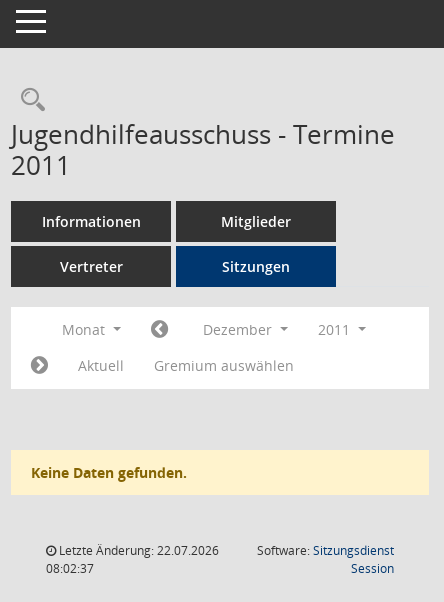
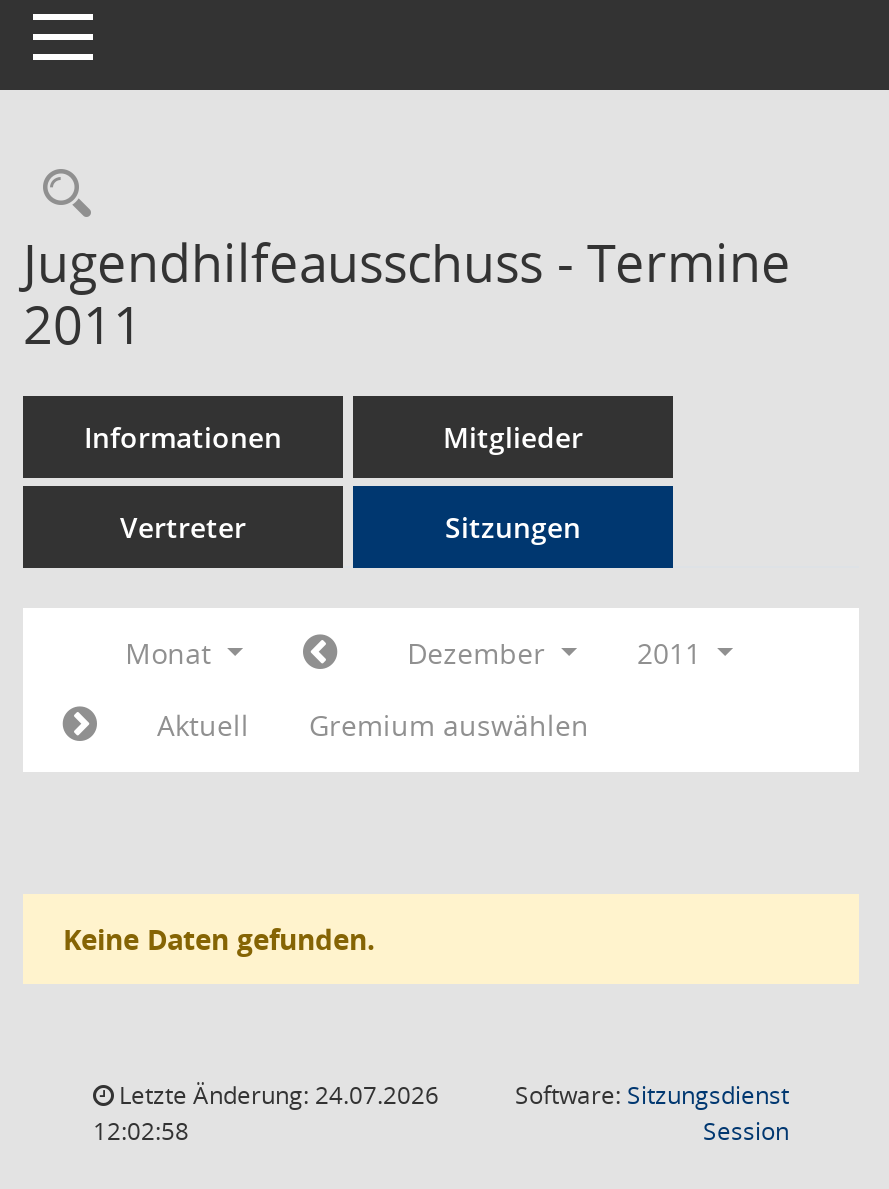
- Letzte Änderung: 22.07.2026
+ Letzte Änderung: 24.07.2026

- 08:02:37
+ 12:02:58
